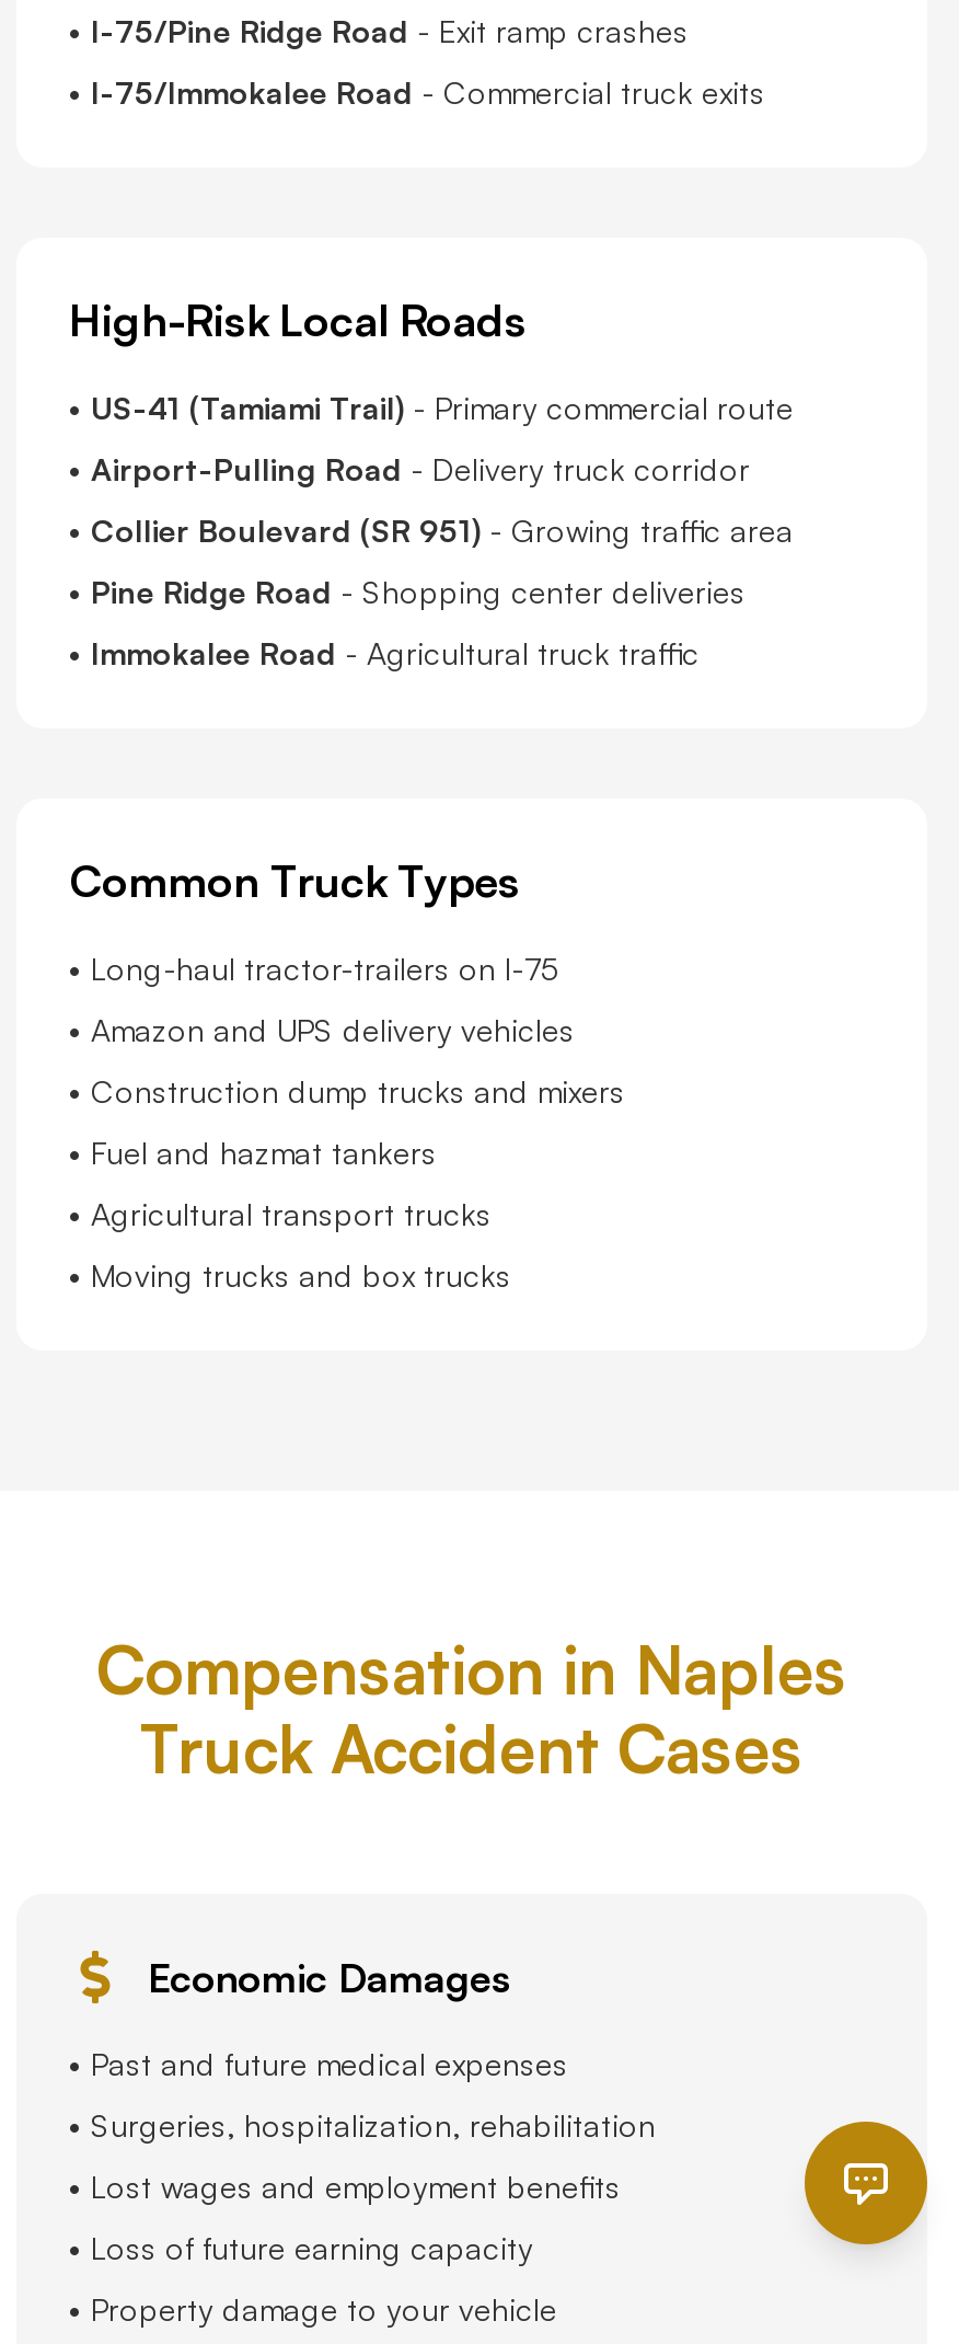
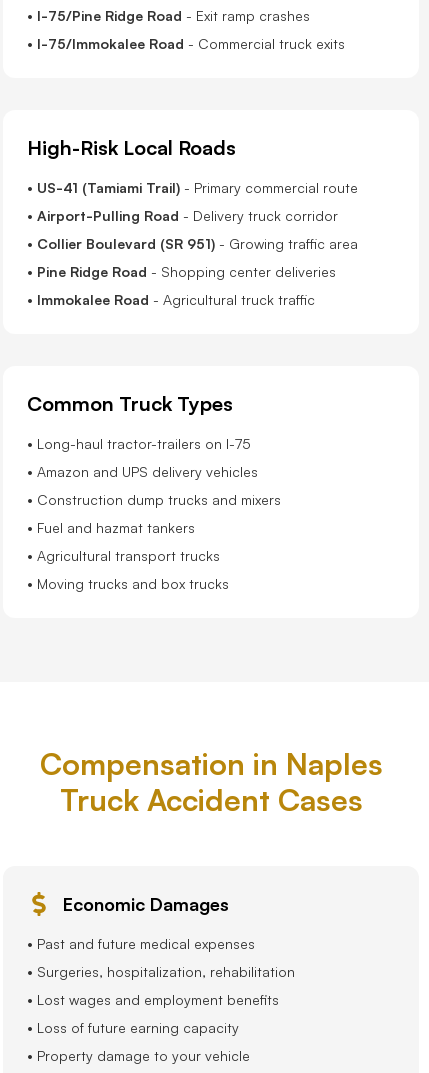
- [image]
